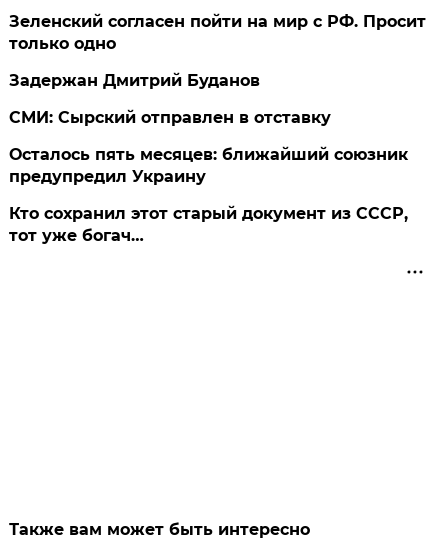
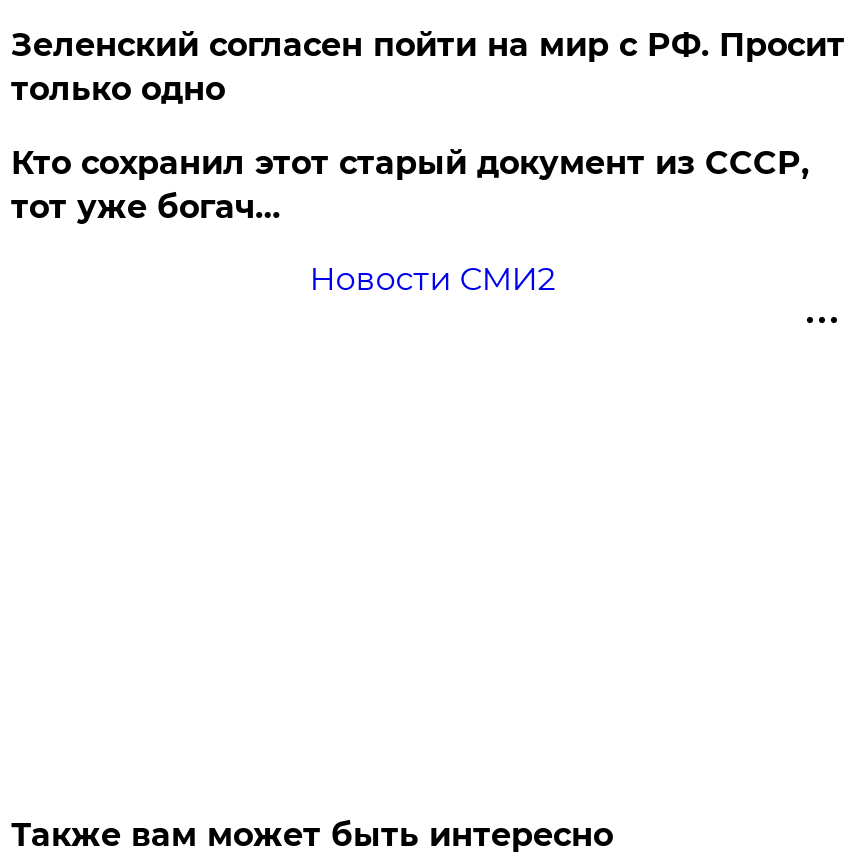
- Задержан Дмитрий Буданов
- СМИ: Сырский отправлен в отставку
- Осталось пять месяцев: ближайший союзник
- предупредил Украину

moved up: Кто сохранил этот старый документ из СССР, | тот уже богач…

+ Новости СМИ2
